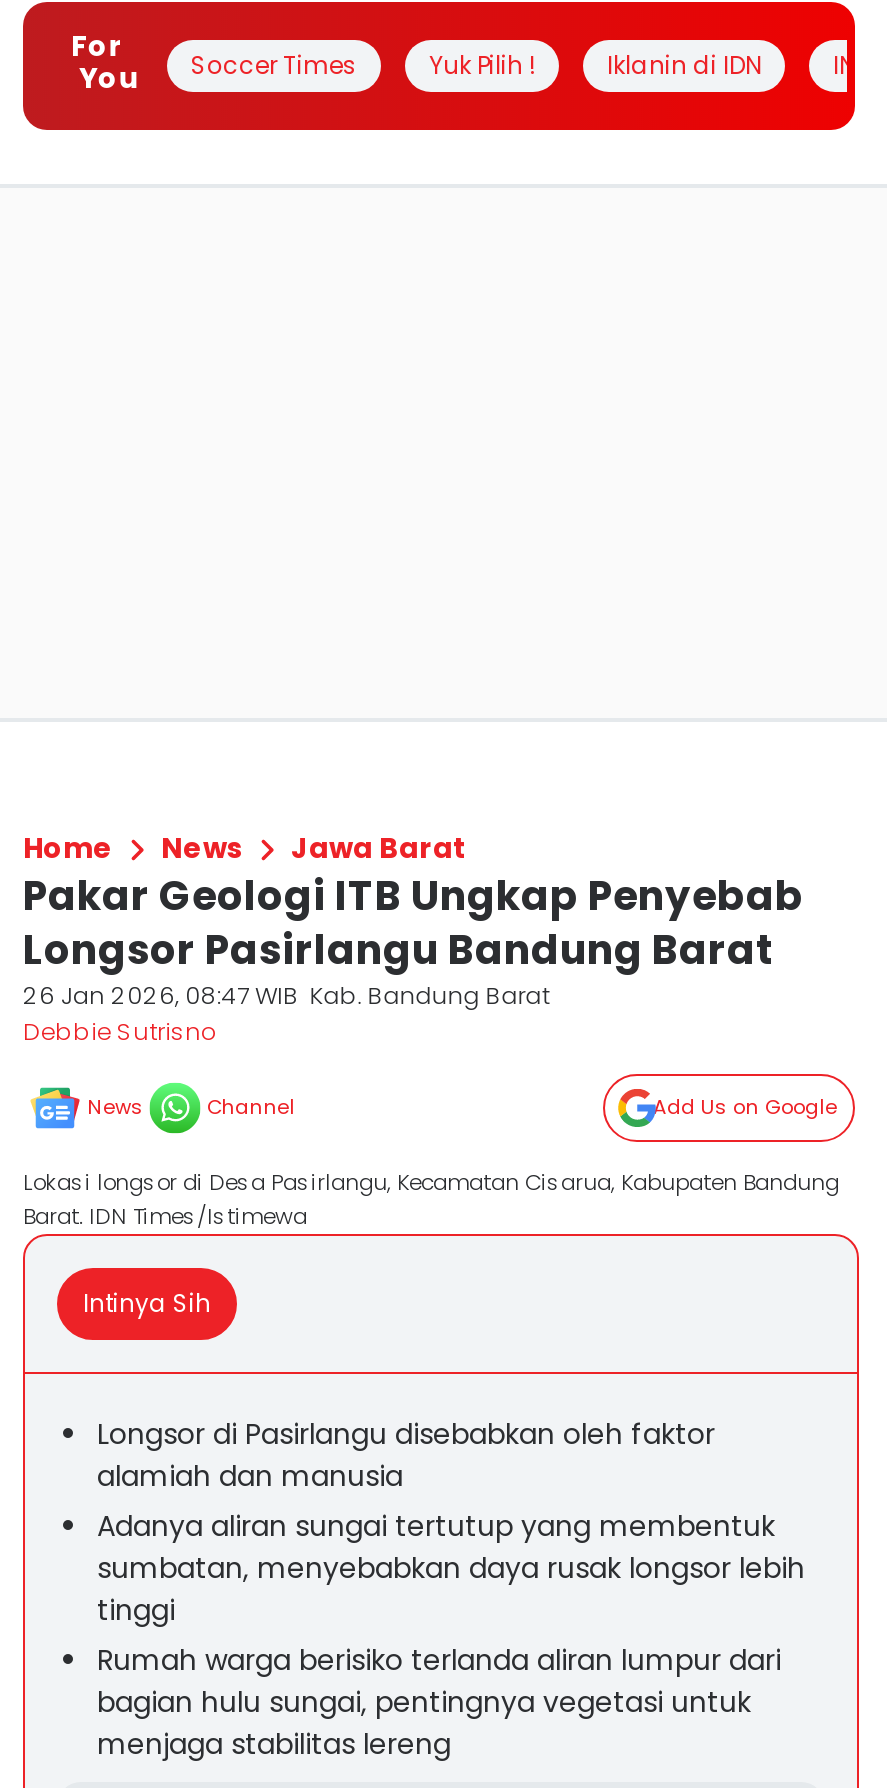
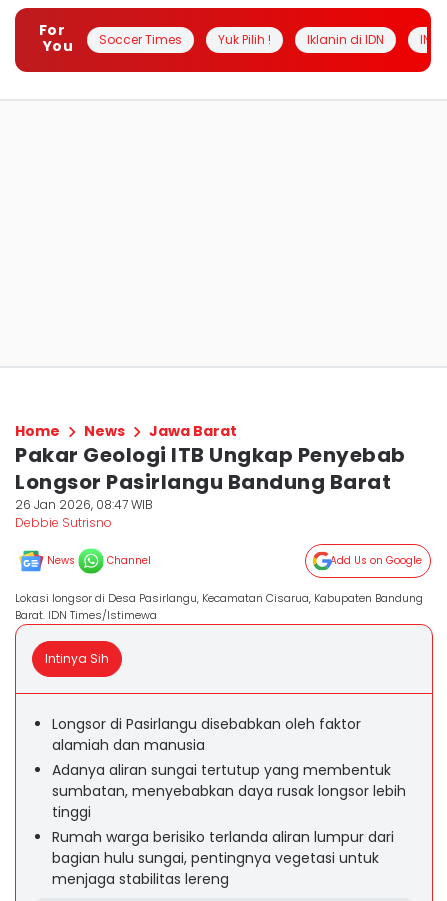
- 26 Jan 2026, 08:47 WIB Kab. Bandung Barat
+ 26 Jan 2026, 08:47 WIB
